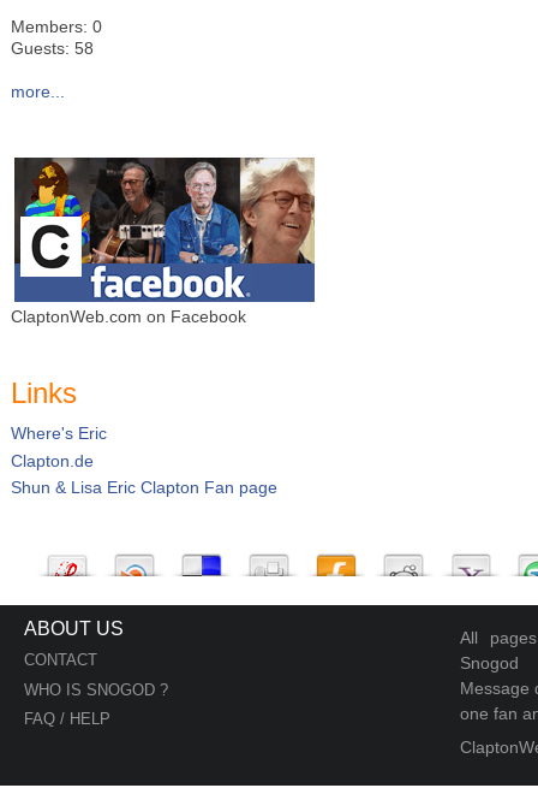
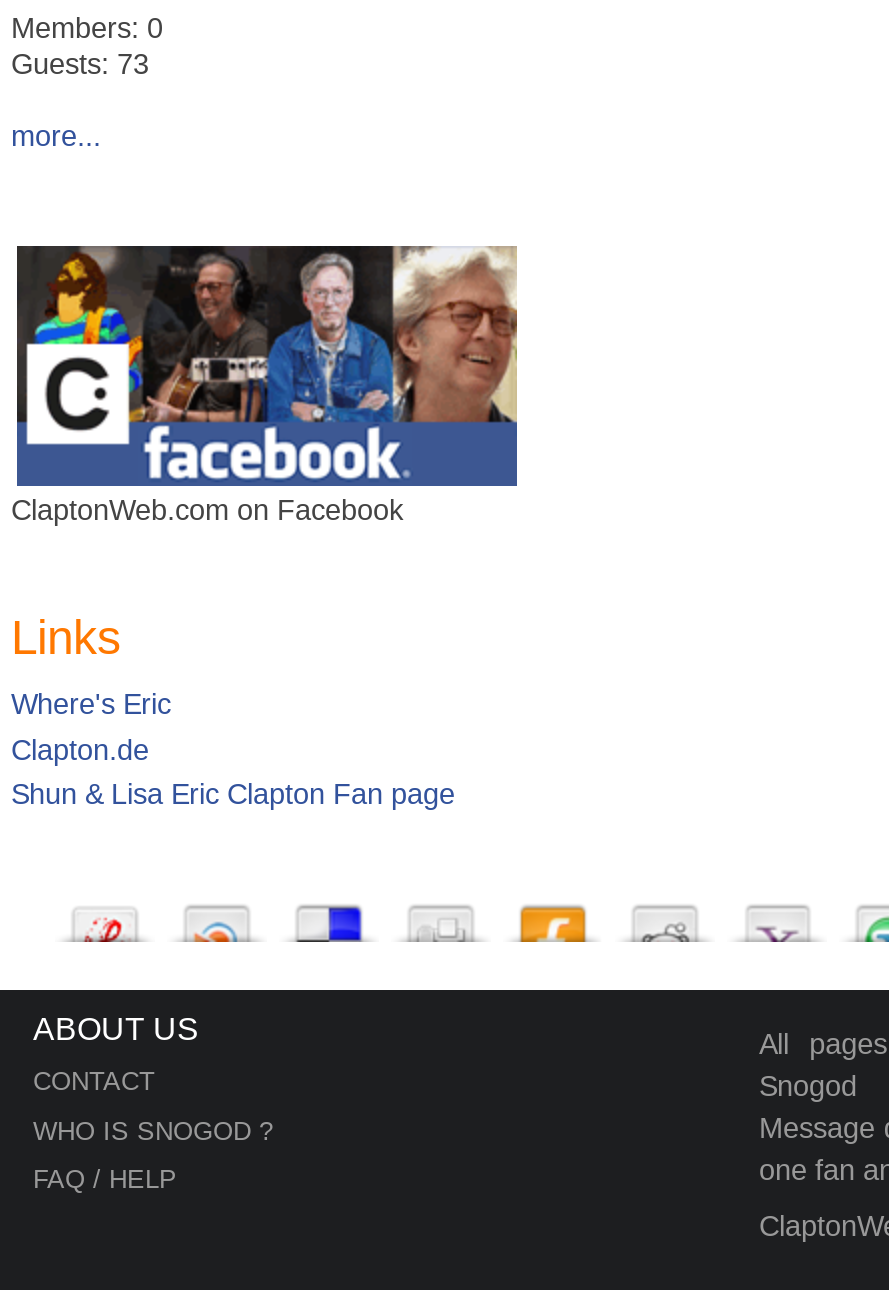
- Guests: 58
+ Guests: 73
